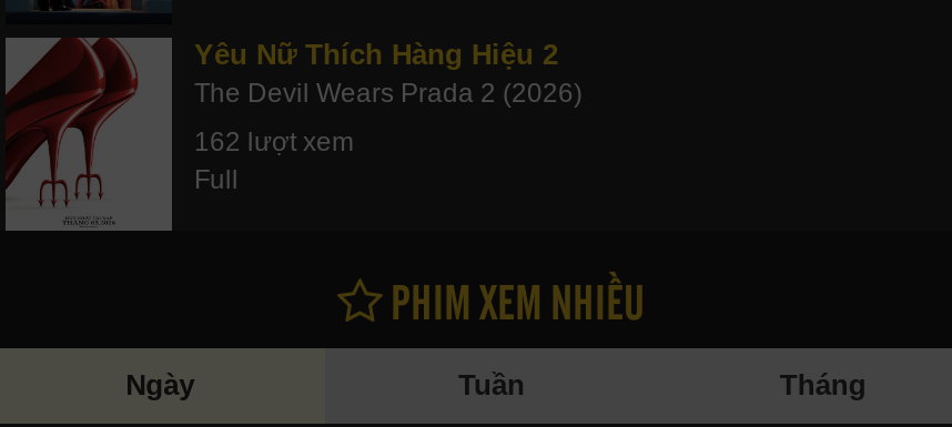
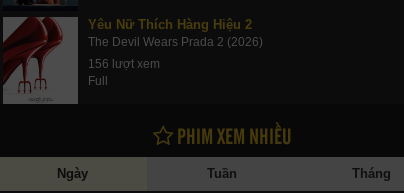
- 162 lượt xem
+ 156 lượt xem
